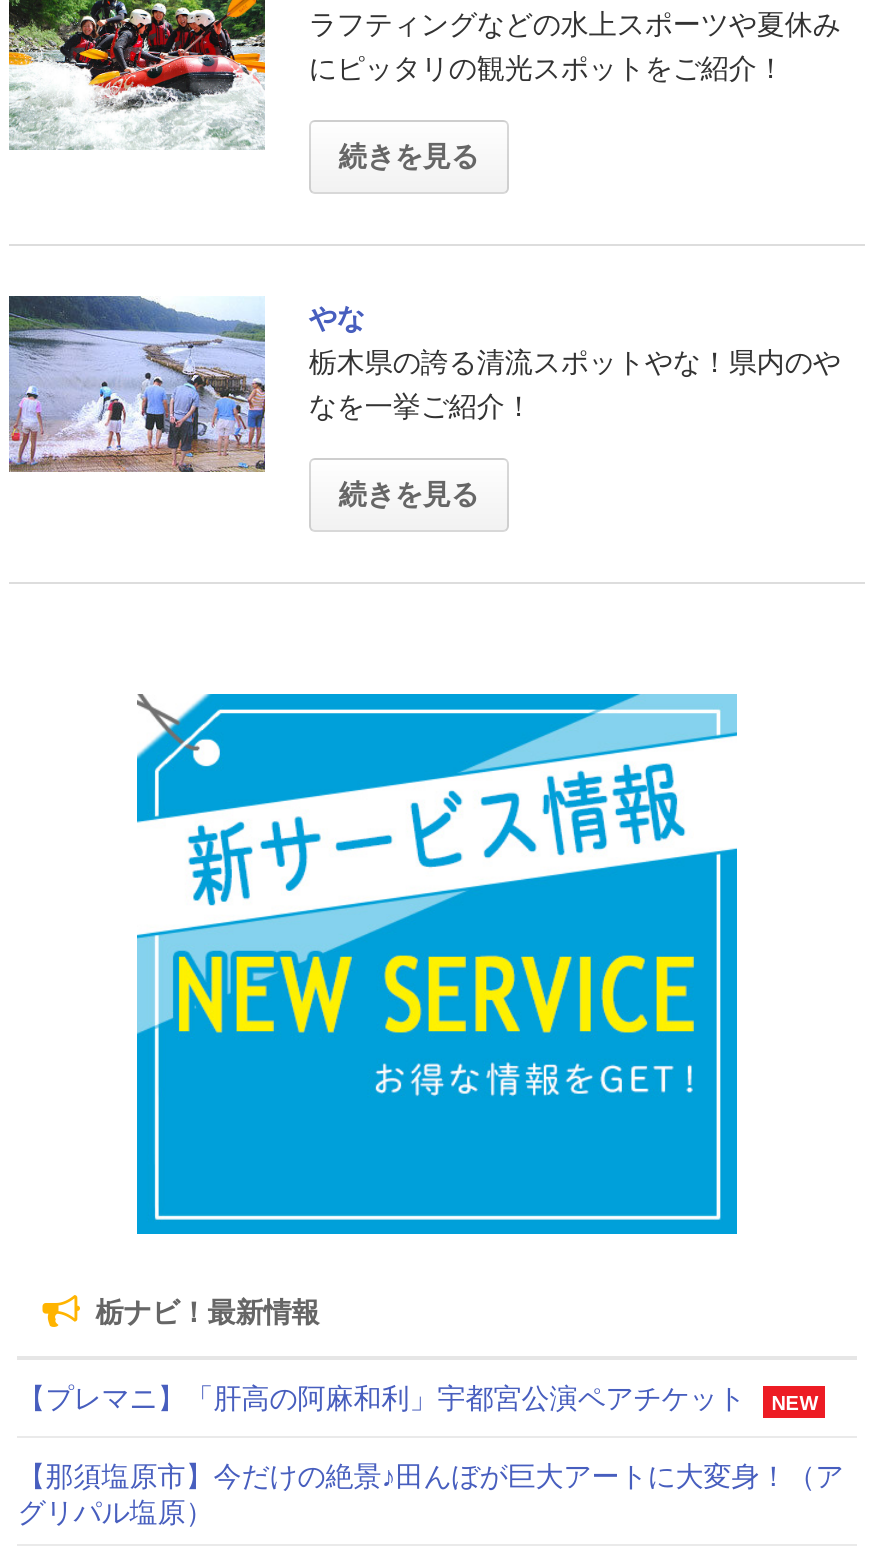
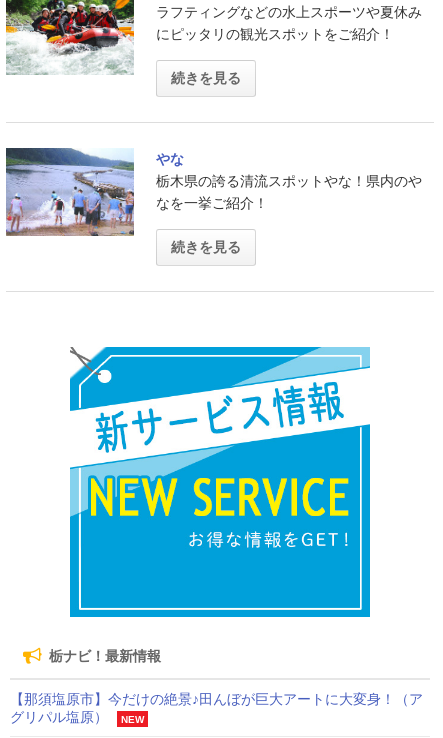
- 【プレマニ】「肝高の阿麻和利」宇都宮公演ペアチケット
- NEW

+ NEW
